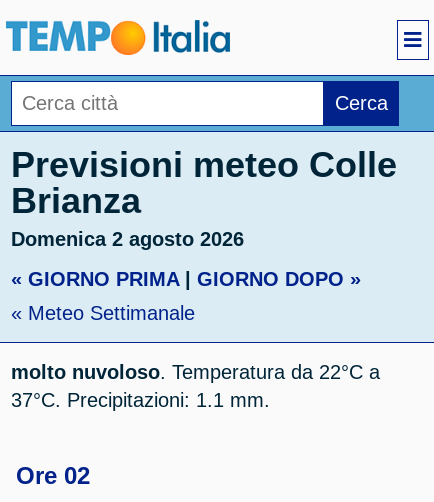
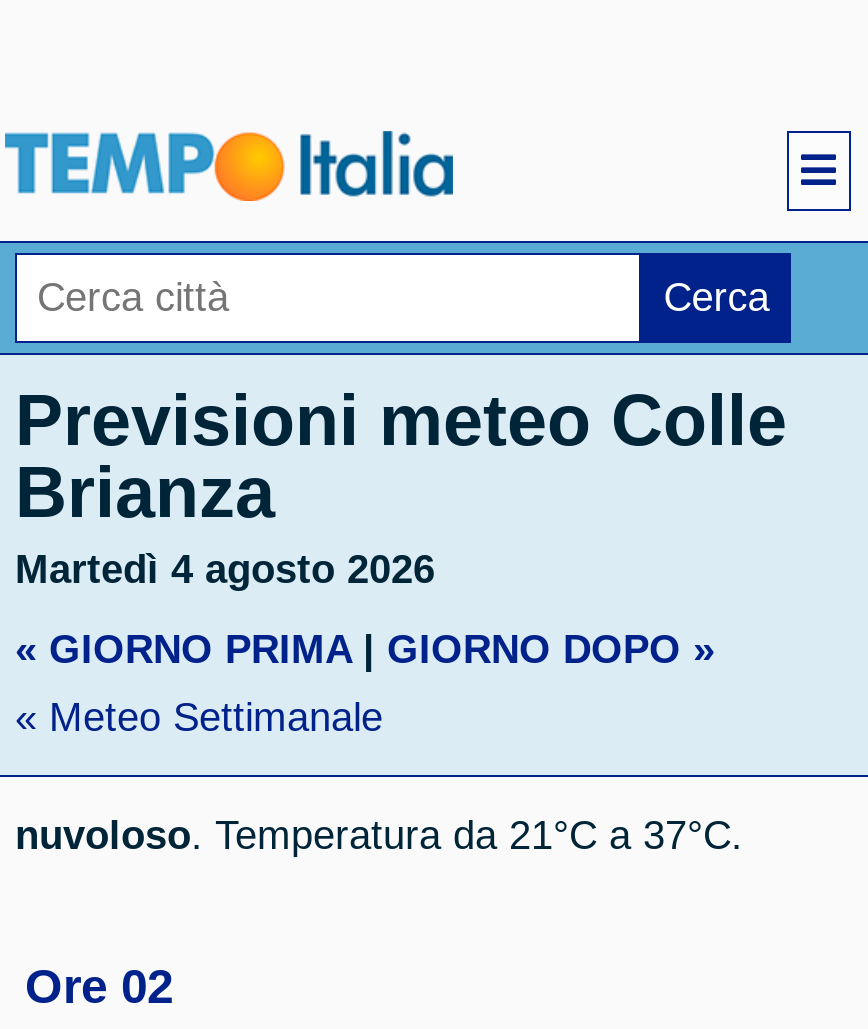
- Domenica 2 agosto 2026
+ Martedì 4 agosto 2026

- molto nuvoloso. Temperatura da 22°C a
- 37°C. Precipitazioni: 1.1 mm.
+ nuvoloso. Temperatura da 21°C a 37°C.
